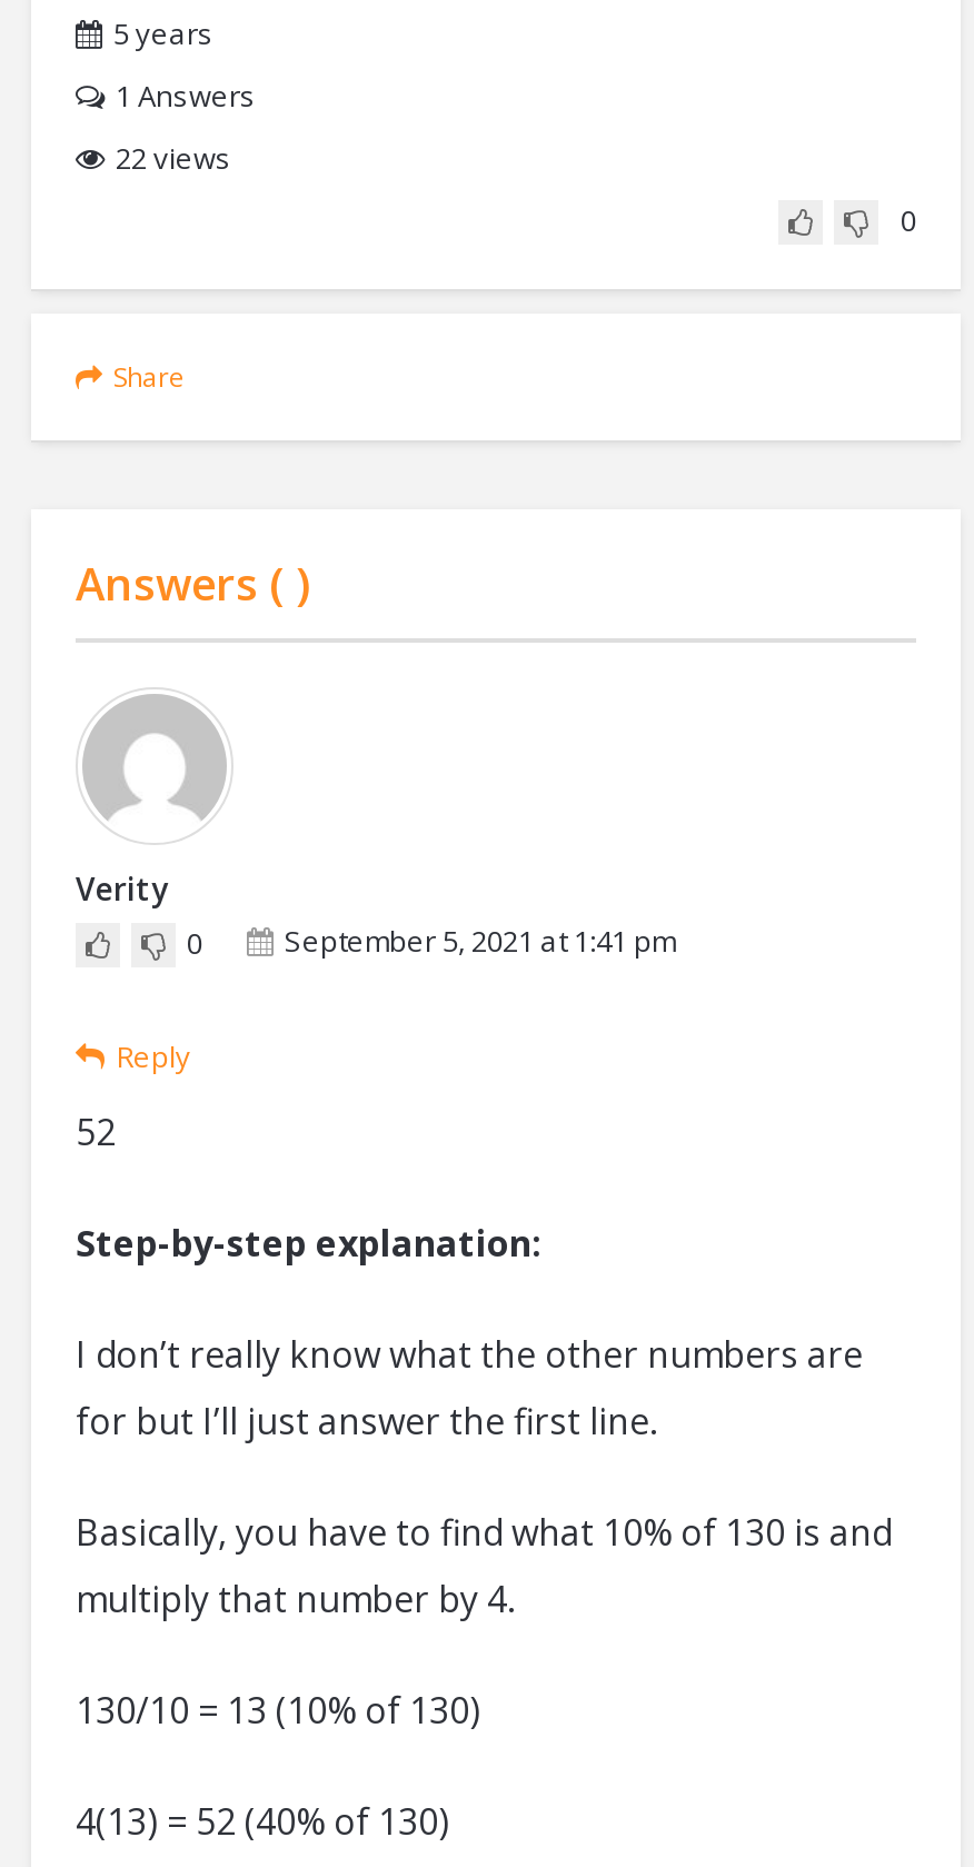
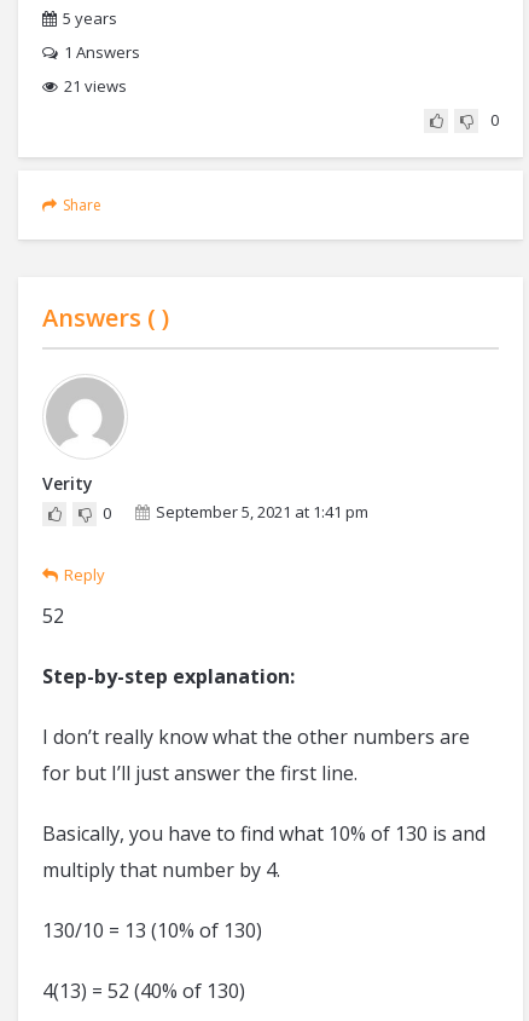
- 22 views
+ 21 views
